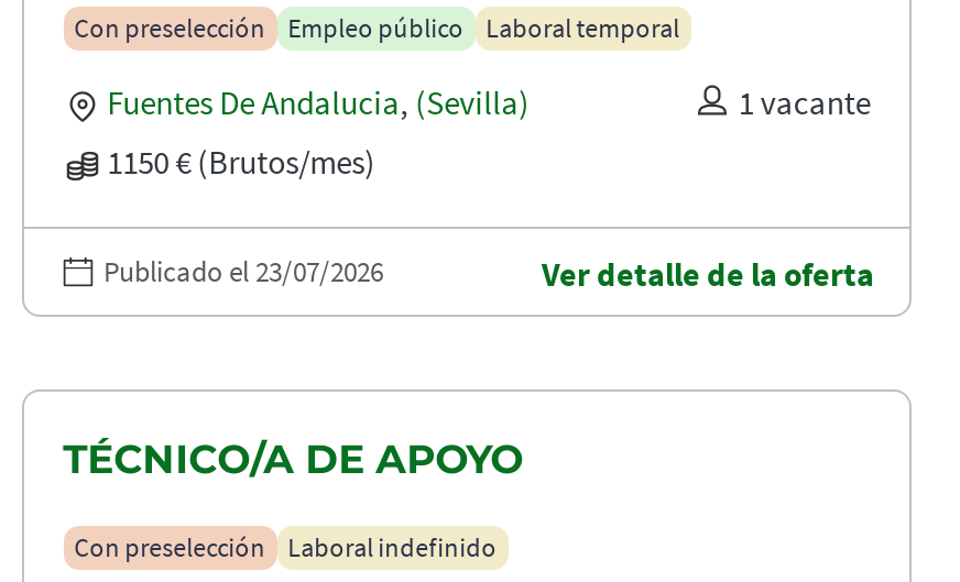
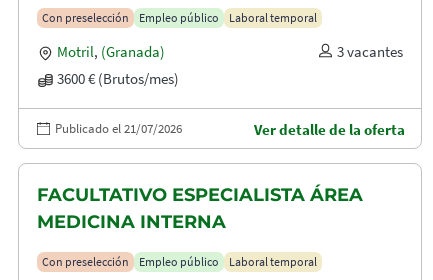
- Fuentes De Andalucia, (Sevilla)
- 1 vacante
- 1150 € (Brutos/mes)
+ Motril, (Granada)
+ 3 vacantes
+ 3600 € (Brutos/mes)

- Publicado el 23/07/2026
+ Publicado el 21/07/2026

- TÉCNICO/A DE APOYO
+ FACULTATIVO ESPECIALISTA ÁREA
+ MEDICINA INTERNA

- Laboral indefinido
+ Empleo público
+ Laboral temporal
